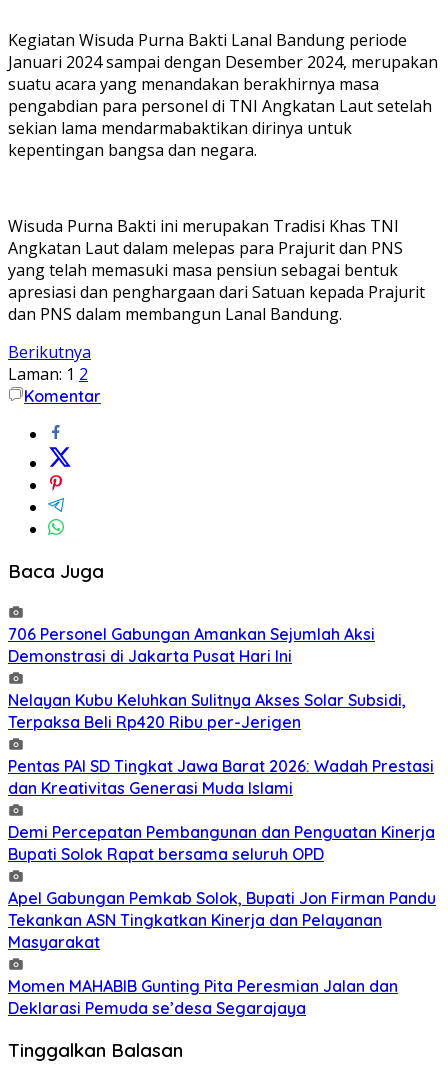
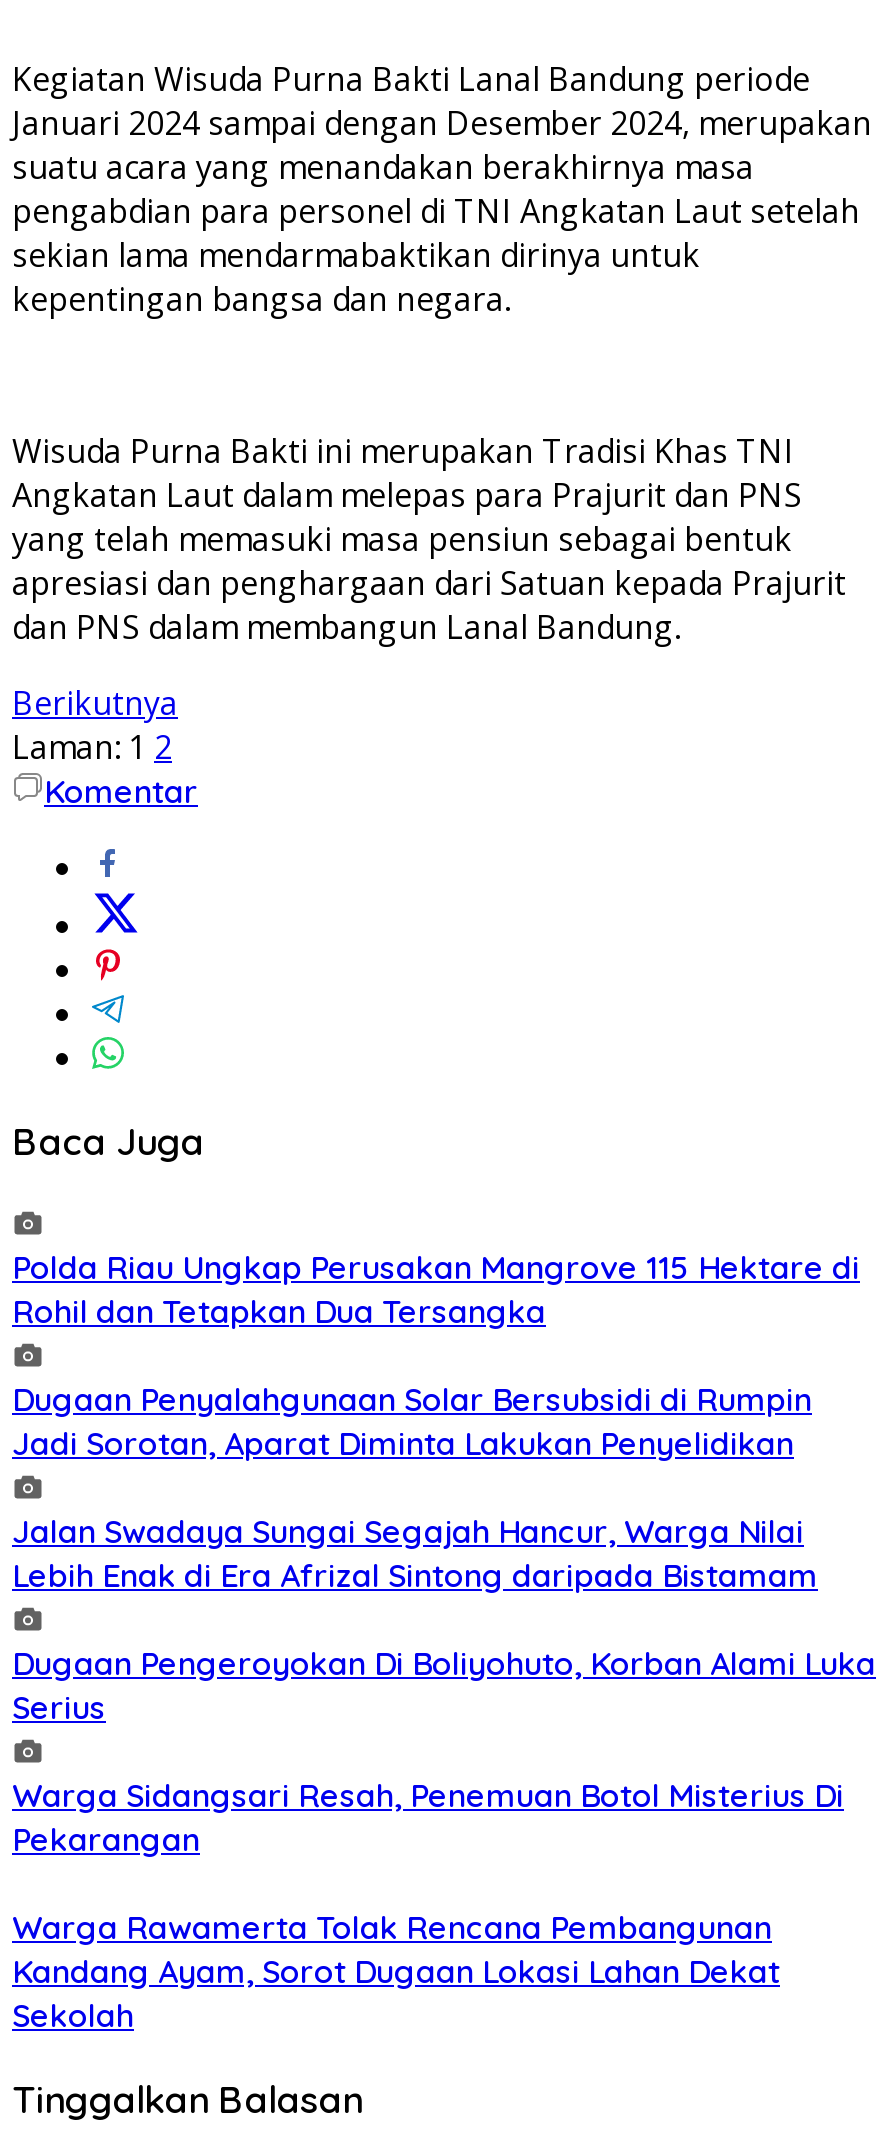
- 706 Personel Gabungan Amankan Sejumlah Aksi
- Demonstrasi di Jakarta Pusat Hari Ini
+ Polda Riau Ungkap Perusakan Mangrove 115 Hektare di
+ Rohil dan Tetapkan Dua Tersangka

- Nelayan Kubu Keluhkan Sulitnya Akses Solar Subsidi,
- Terpaksa Beli Rp420 Ribu per-Jerigen
+ Dugaan Penyalahgunaan Solar Bersubsidi di Rumpin
+ Jadi Sorotan, Aparat Diminta Lakukan Penyelidikan

- Pentas PAI SD Tingkat Jawa Barat 2026: Wadah Prestasi
- dan Kreativitas Generasi Muda Islami
+ Jalan Swadaya Sungai Segajah Hancur, Warga Nilai
+ Lebih Enak di Era Afrizal Sintong daripada Bistamam

- Demi Percepatan Pembangunan dan Penguatan Kinerja
- Bupati Solok Rapat bersama seluruh OPD
+ Dugaan Pengeroyokan Di Boliyohuto, Korban Alami Luka
+ Serius

- Apel Gabungan Pemkab Solok, Bupati Jon Firman Pandu
- Tekankan ASN Tingkatkan Kinerja dan Pelayanan
- Masyarakat
+ Warga Sidangsari Resah, Penemuan Botol Misterius Di
+ Pekarangan

- Momen MAHABIB Gunting Pita Peresmian Jalan dan
- Deklarasi Pemuda se’desa Segarajaya
+ Warga Rawamerta Tolak Rencana Pembangunan
+ Kandang Ayam, Sorot Dugaan Lokasi Lahan Dekat
+ Sekolah
